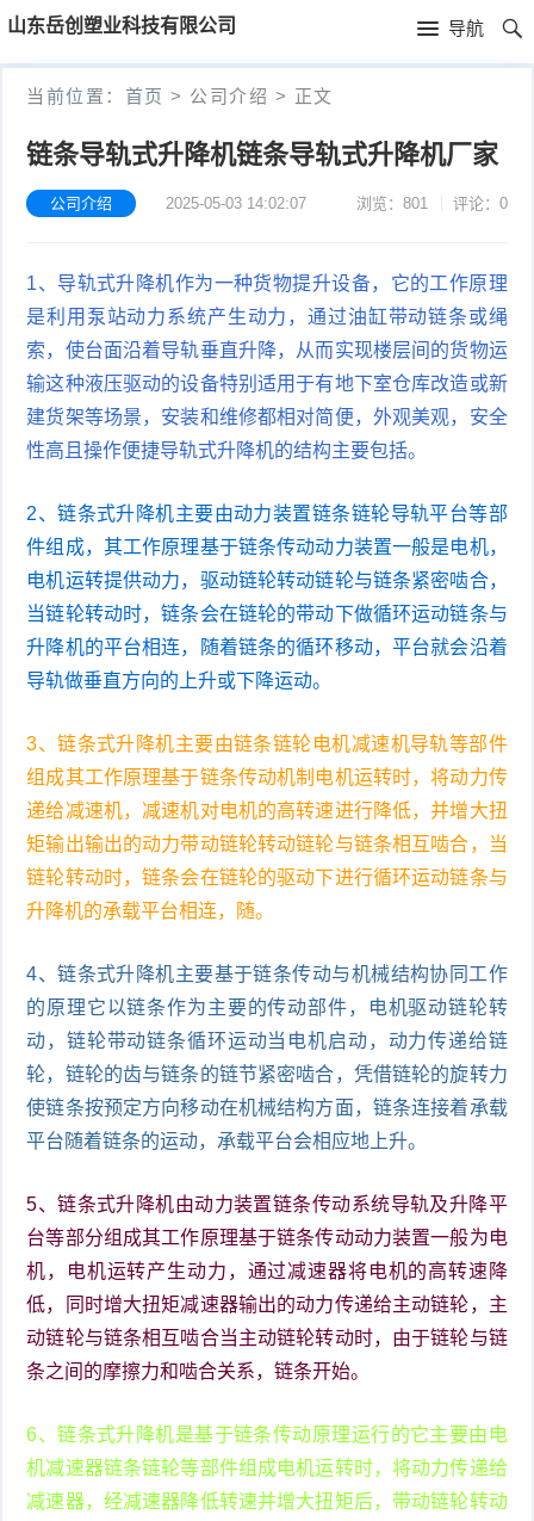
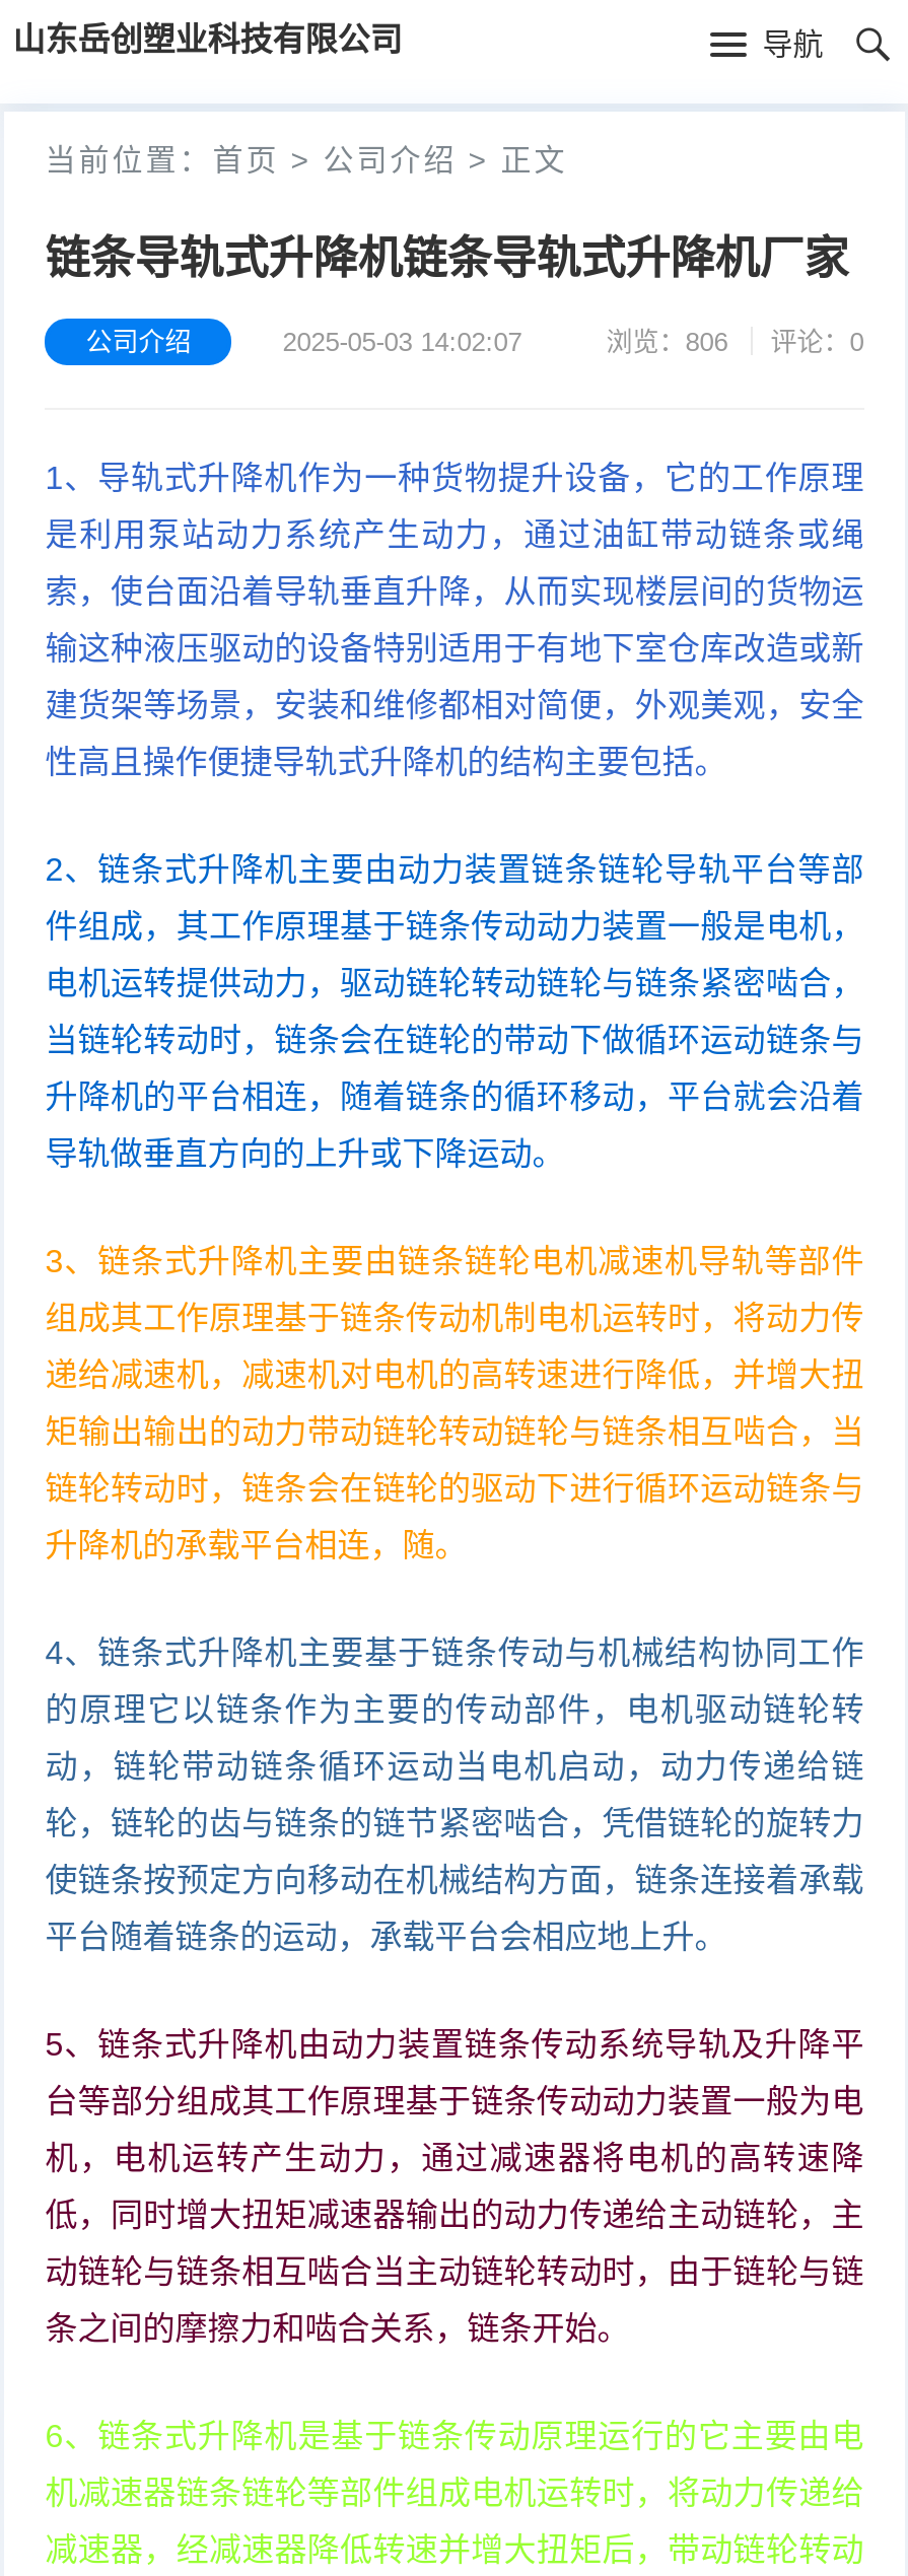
- 浏览：801 评论：0
+ 浏览：806 评论：0
